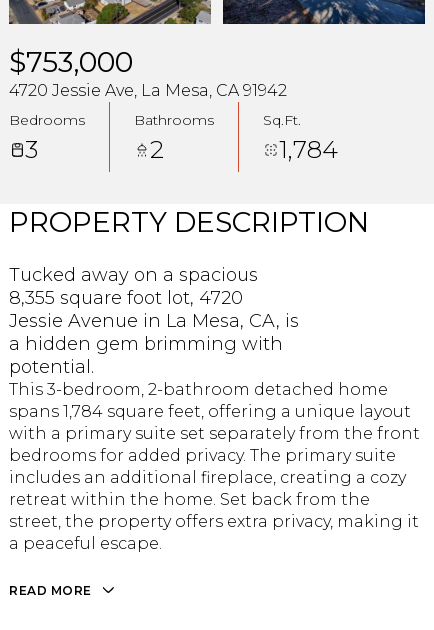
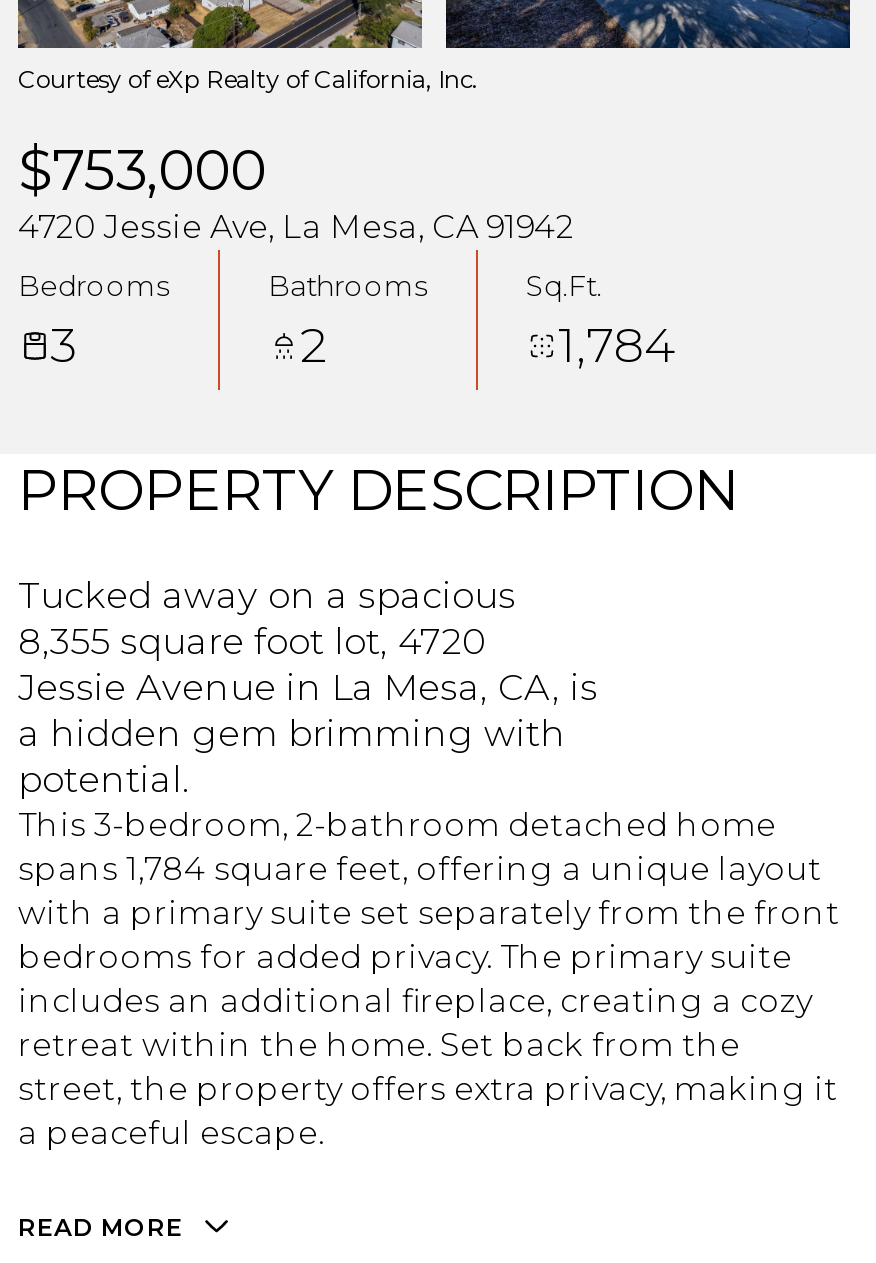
+ Courtesy of eXp Realty of California, Inc.
